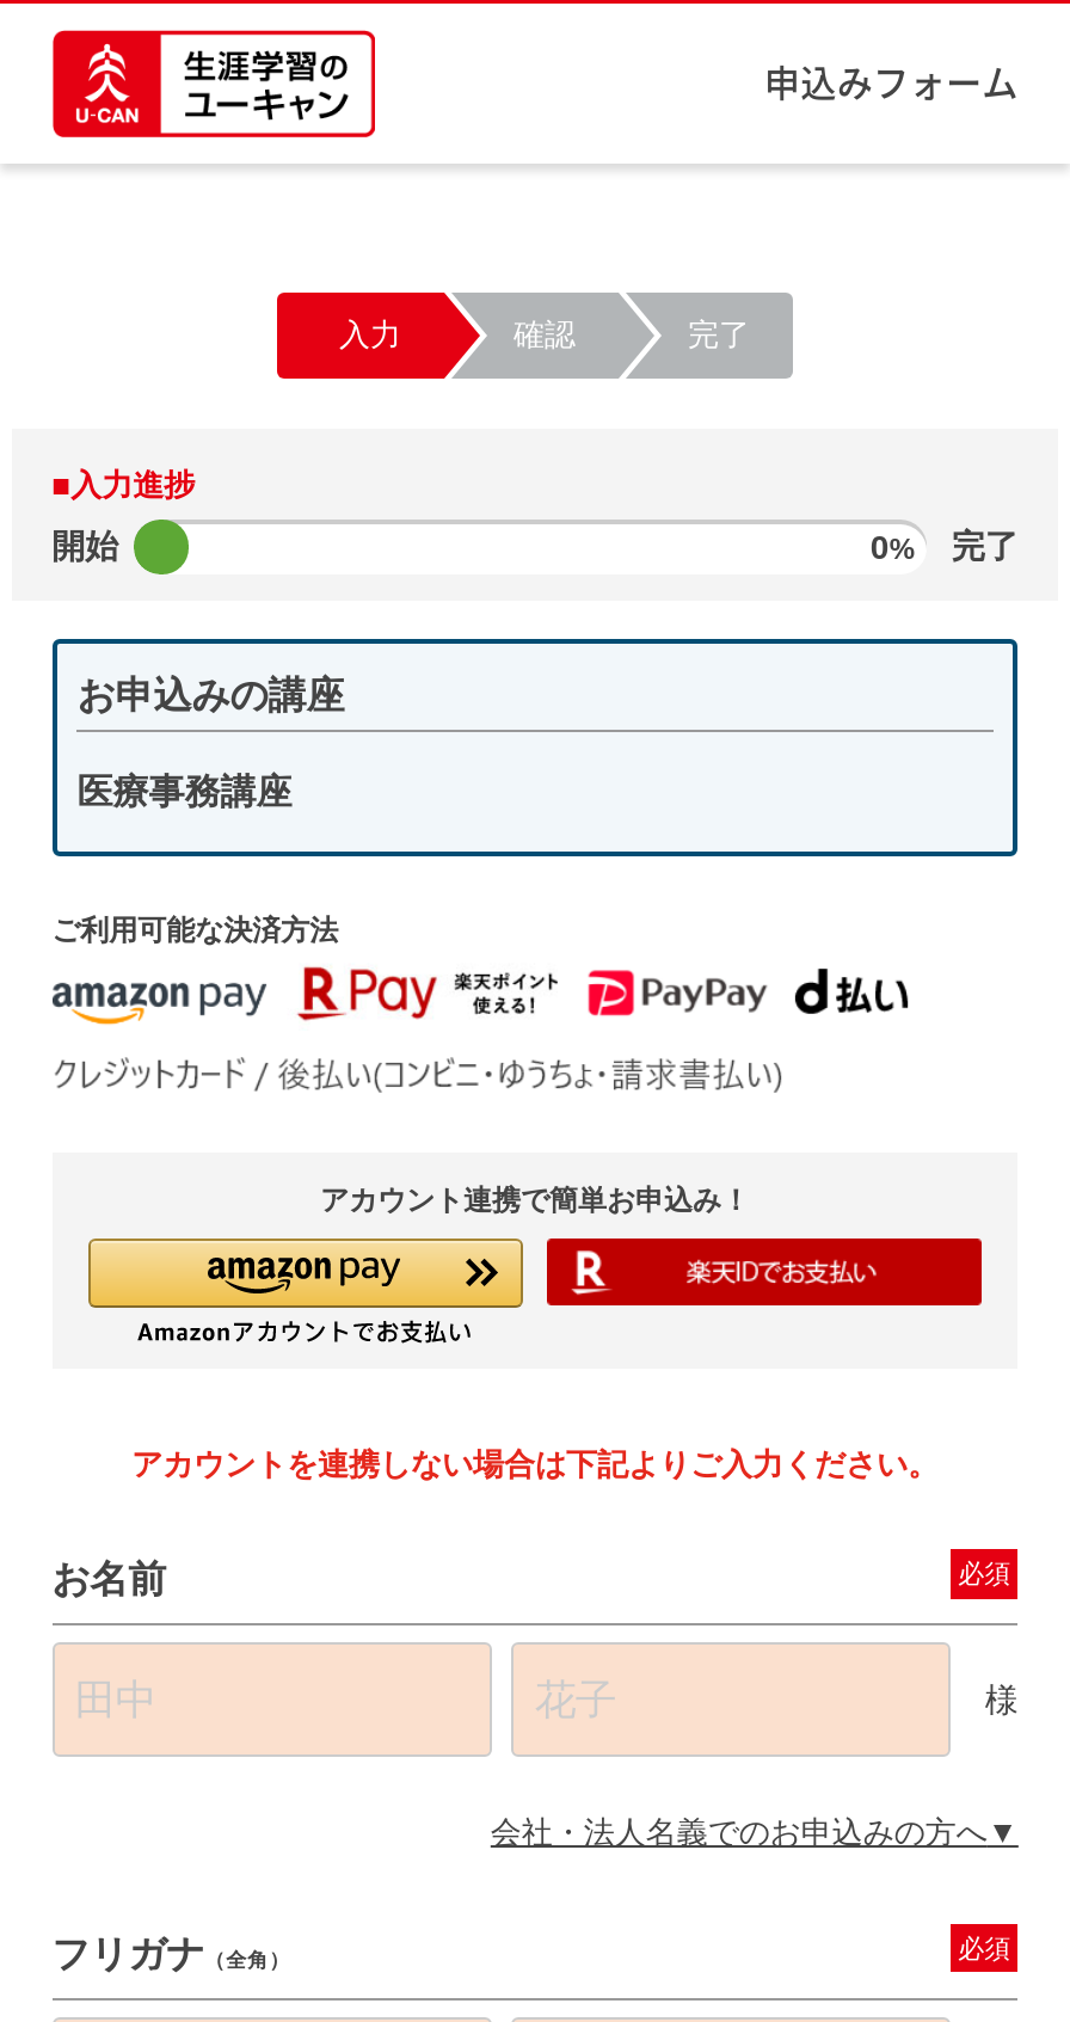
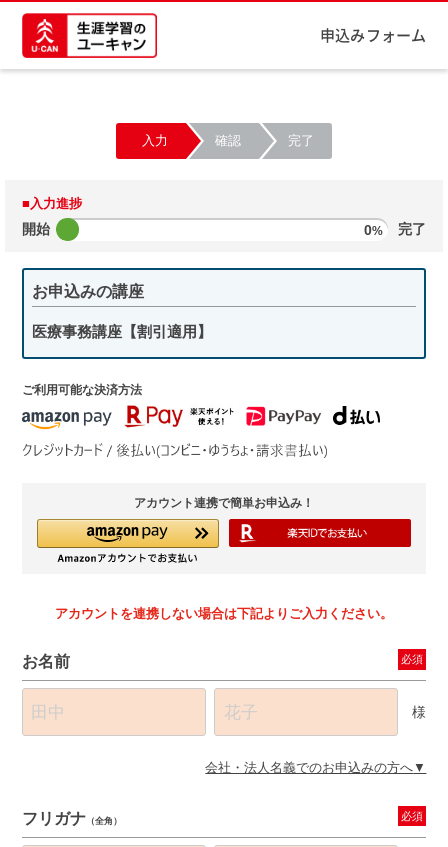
- 医療事務講座
+ 医療事務講座【割引適用】
